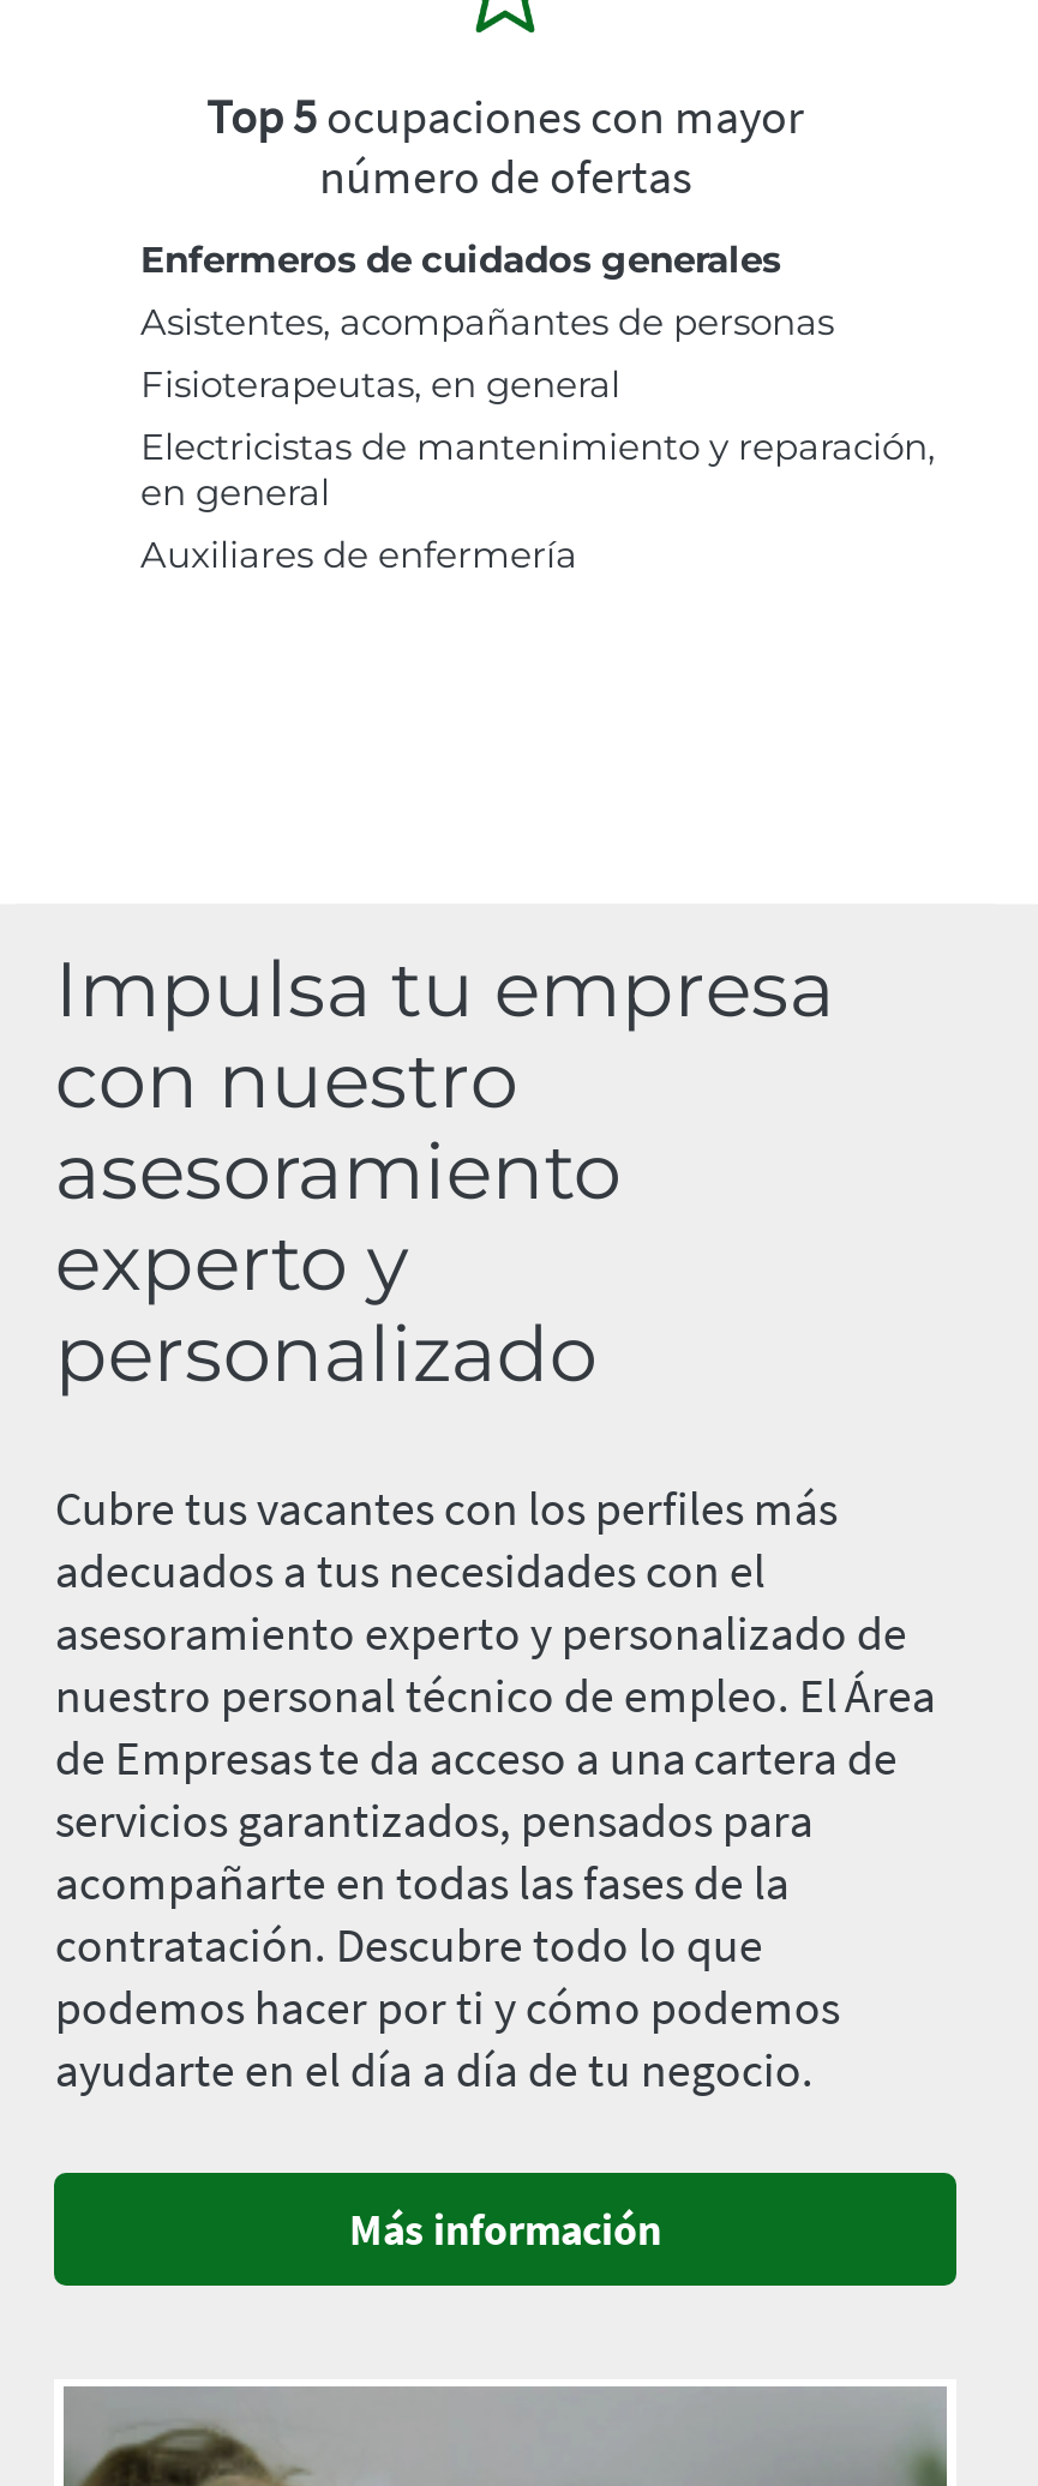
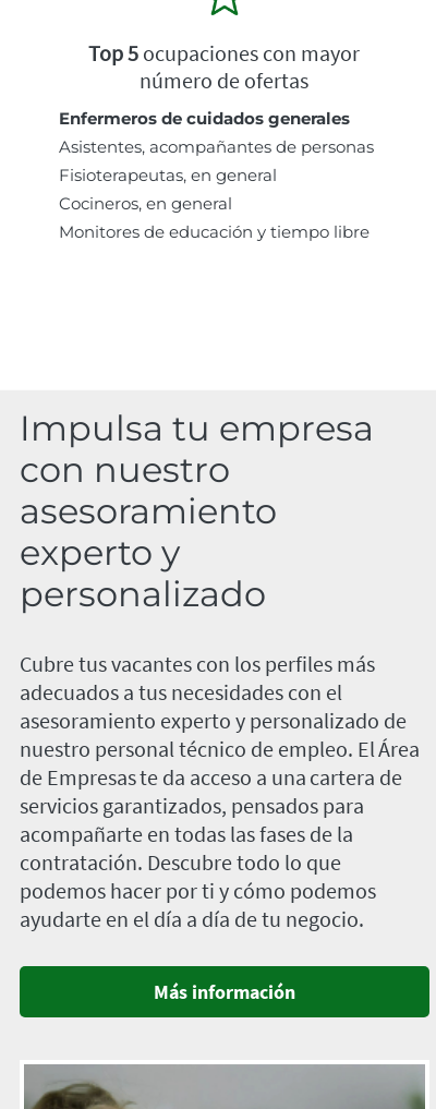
- Electricistas de mantenimiento y reparación,
- en general
- Auxiliares de enfermería
+ Cocineros, en general
+ Monitores de educación y tiempo libre
